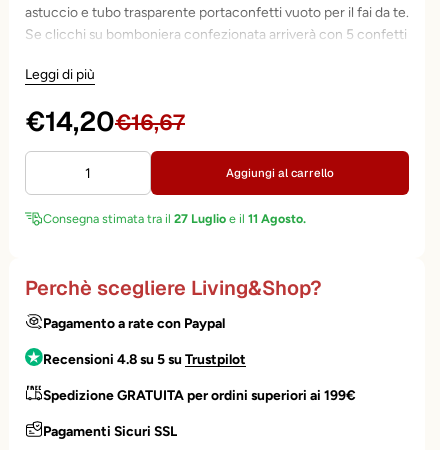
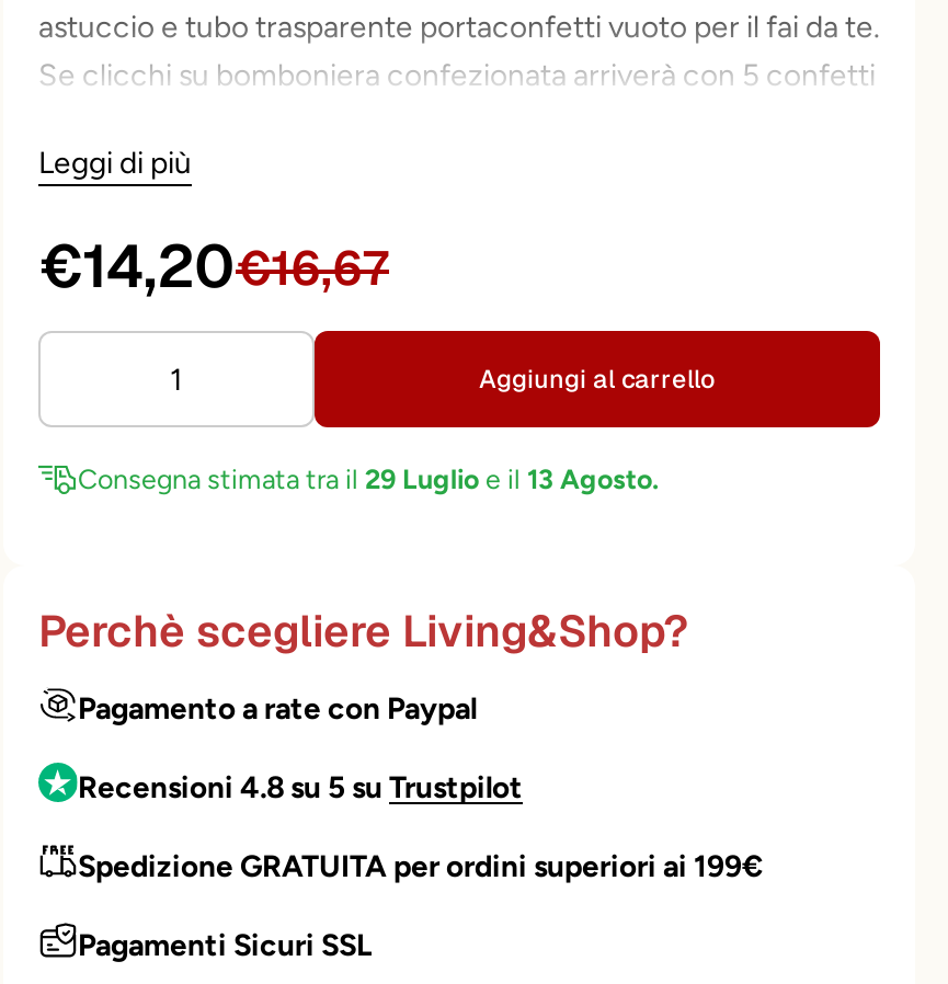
- Consegna stimata tra il 27 Luglio e il 11 Agosto.
+ Consegna stimata tra il 29 Luglio e il 13 Agosto.
